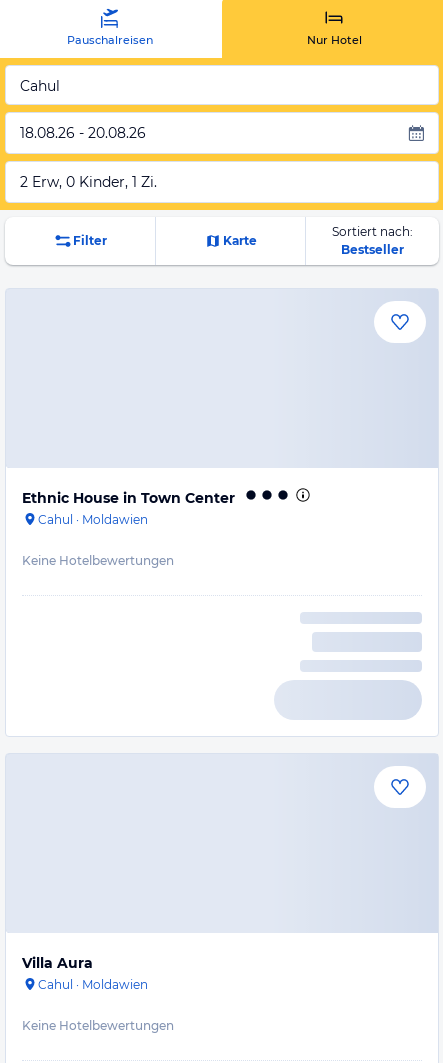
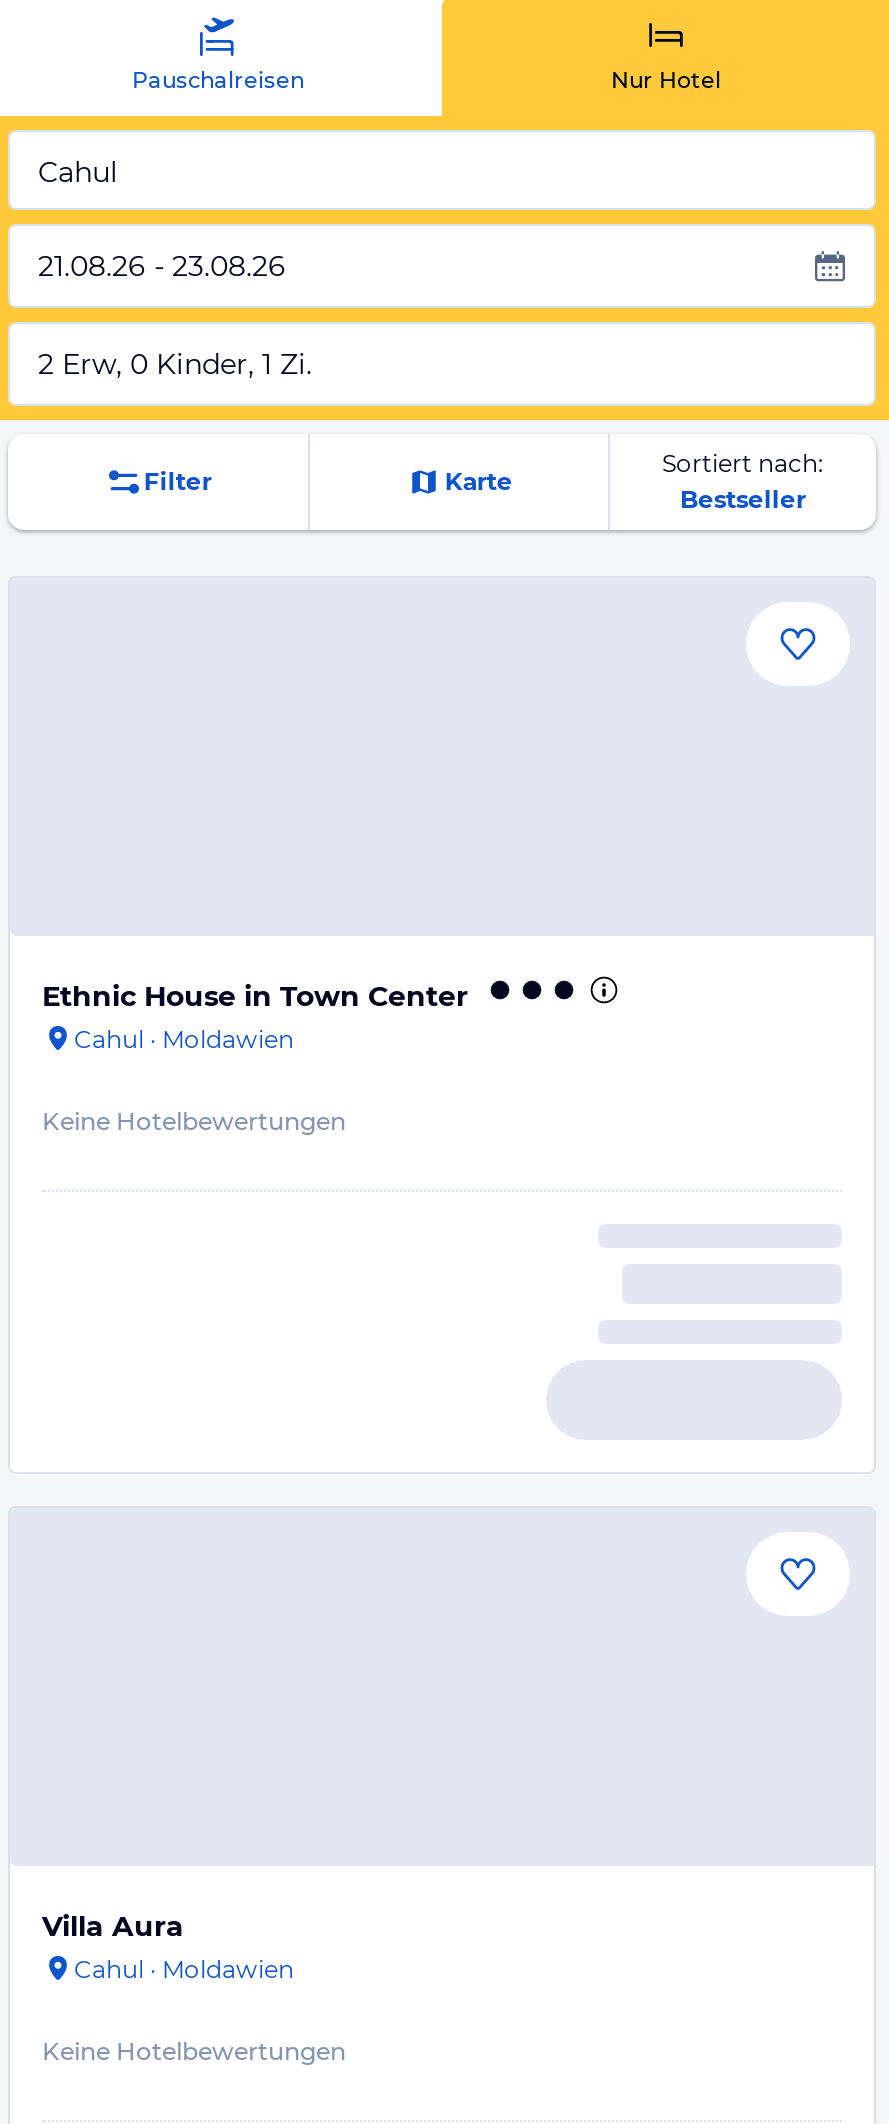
- 18.08.26 - 20.08.26
+ 21.08.26 - 23.08.26
